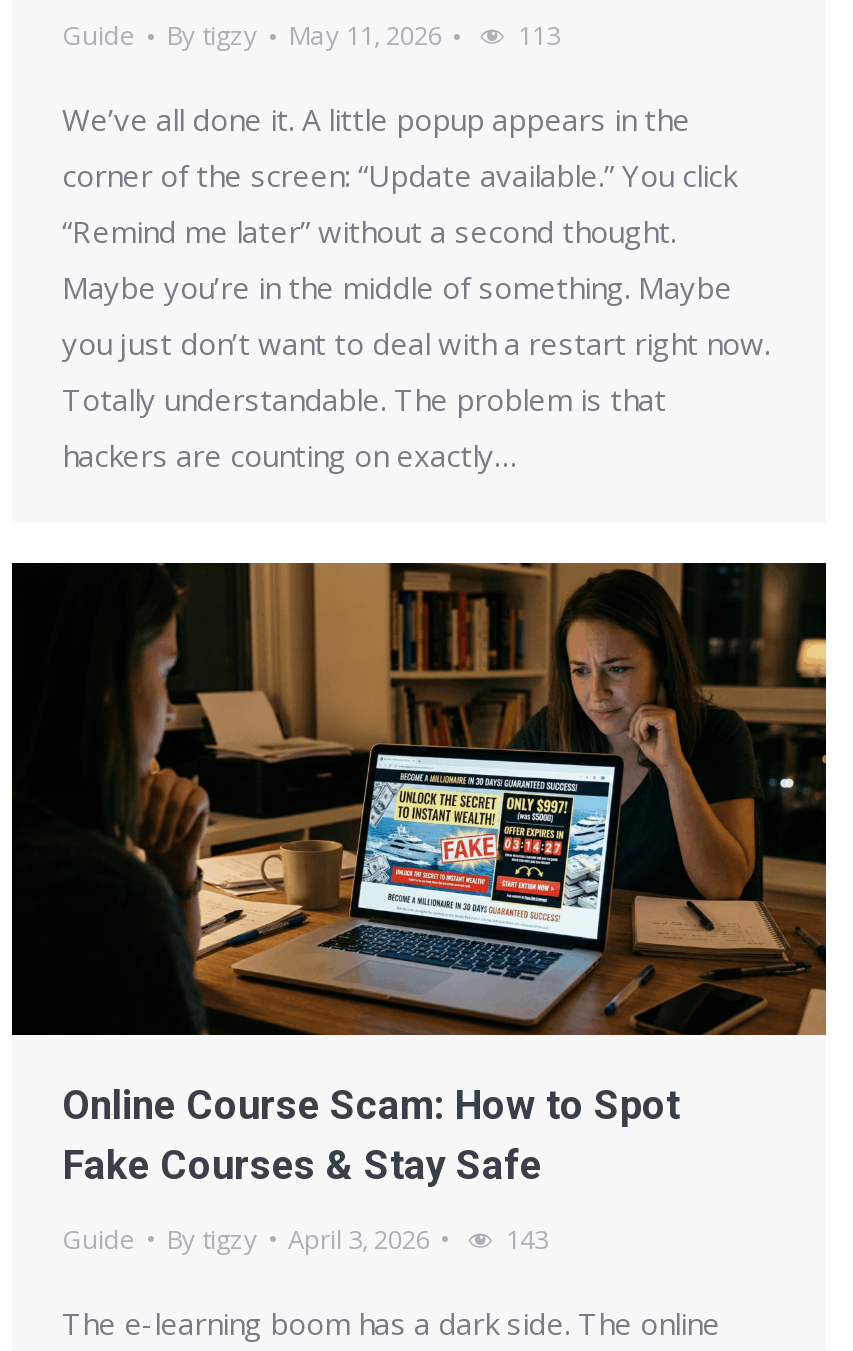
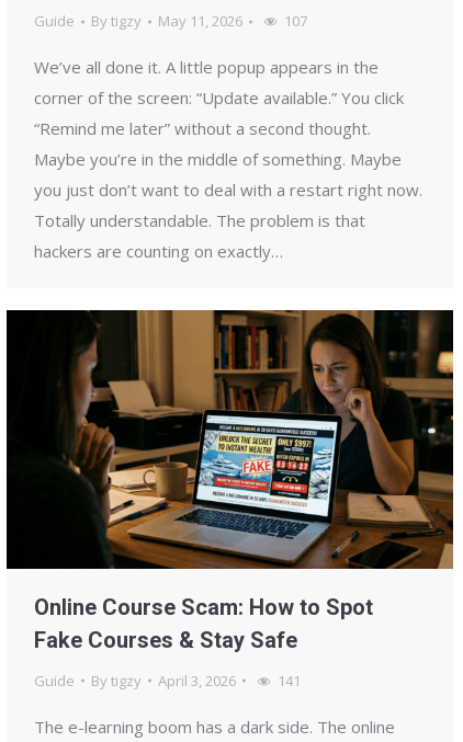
- Guide By tigzy May 11, 2026 113
+ Guide By tigzy May 11, 2026 107

- Guide By tigzy April 3, 2026 143
+ Guide By tigzy April 3, 2026 141
